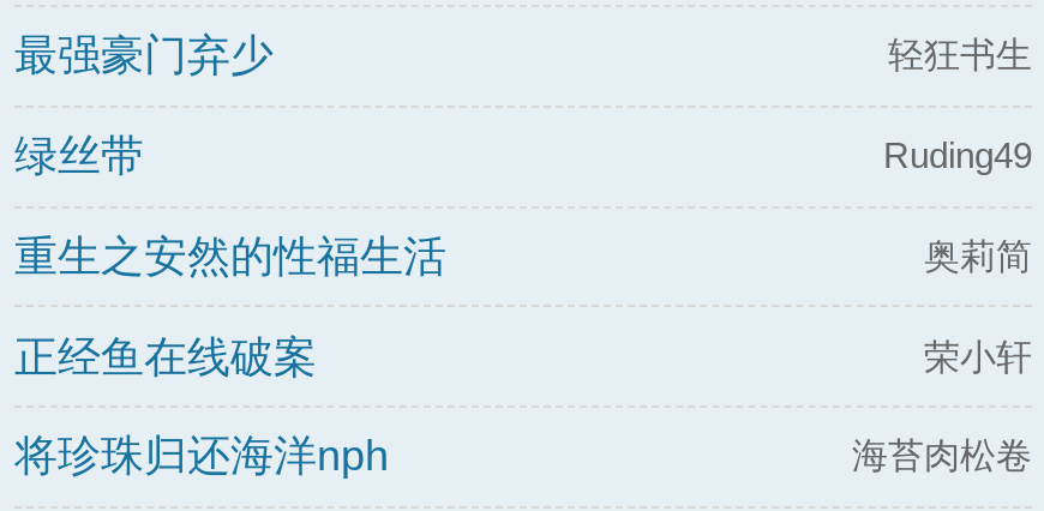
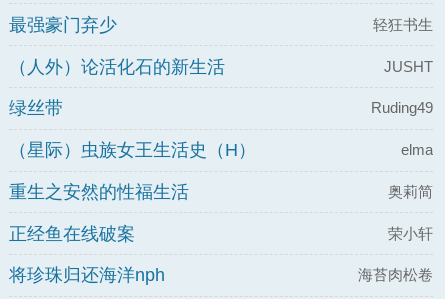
+ （人外）论活化石的新生活
+ JUSHT

+ （星际）虫族女王生活史（H）
+ elma
